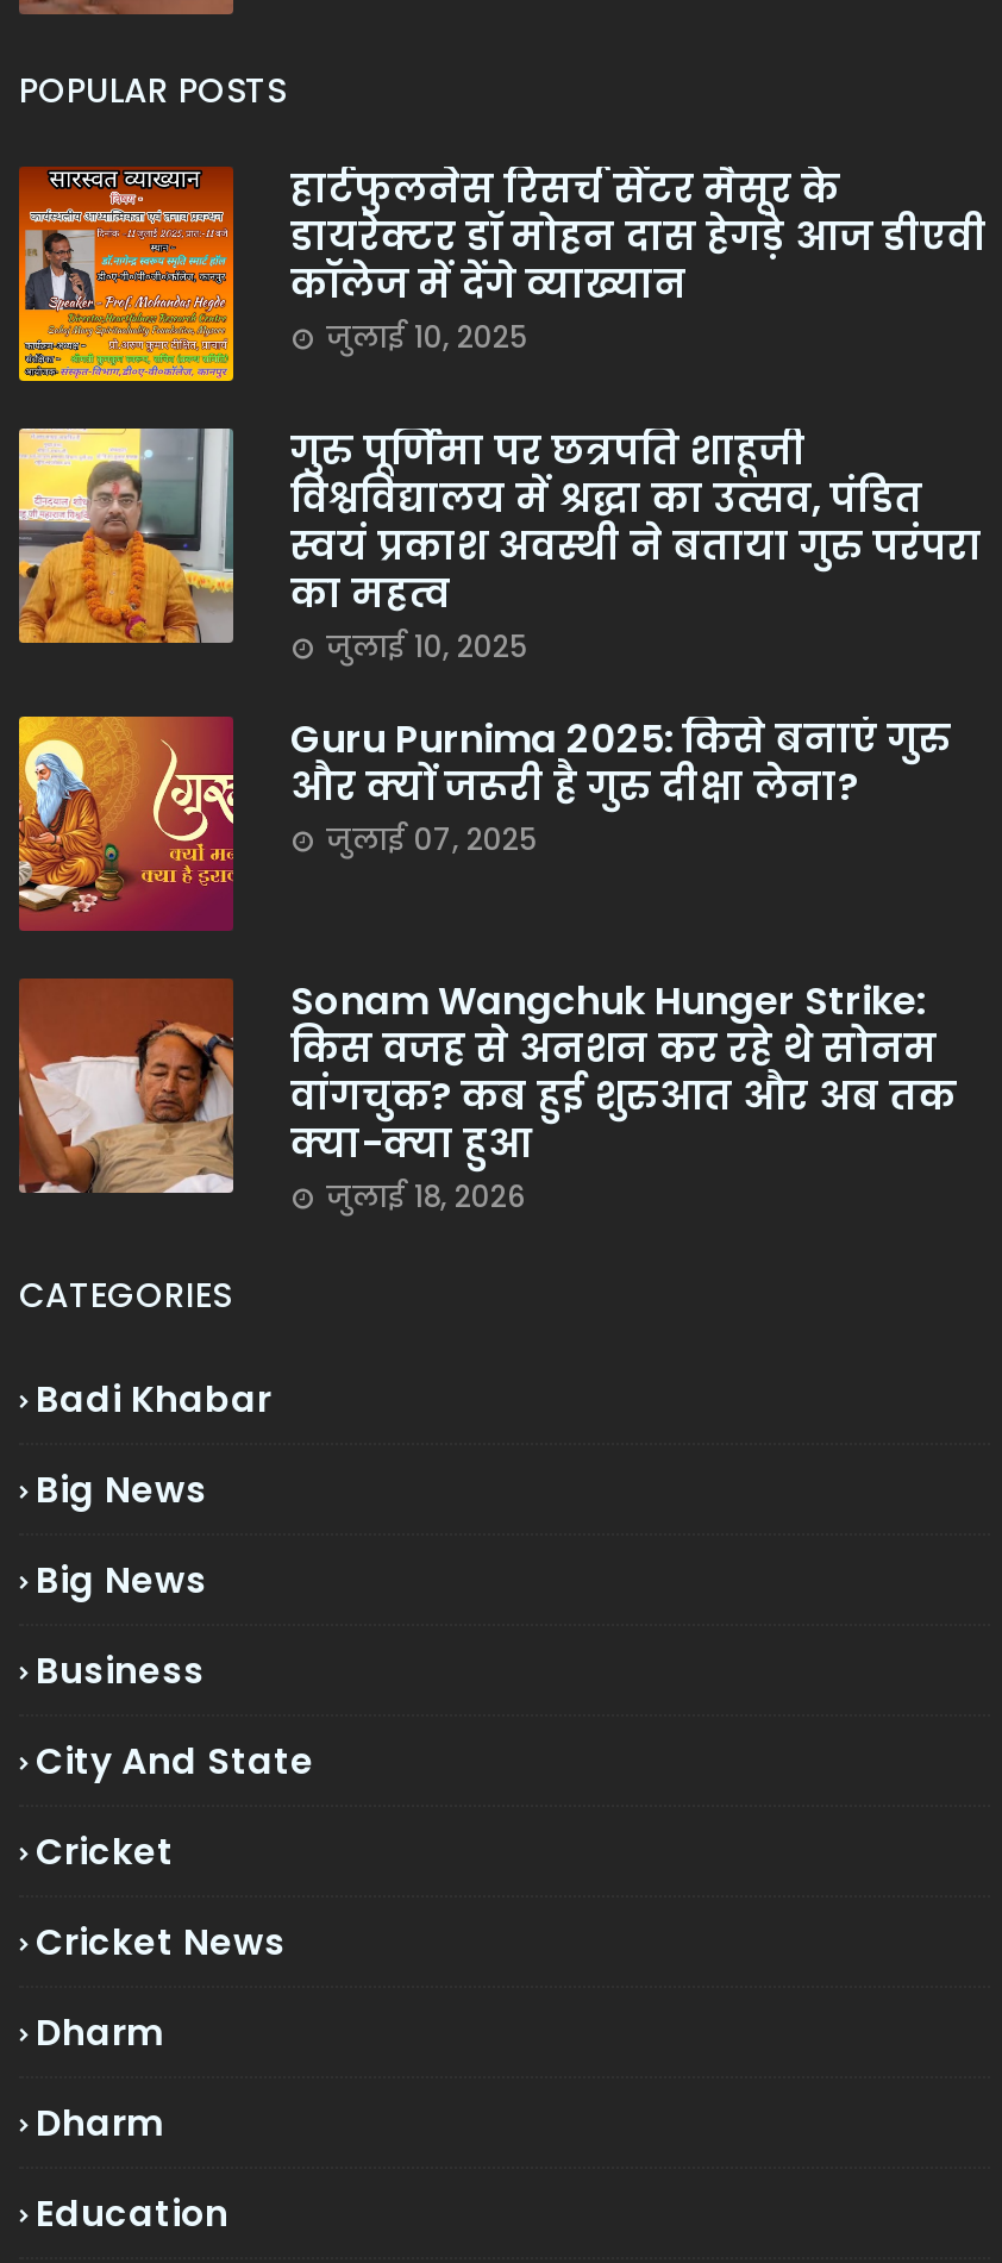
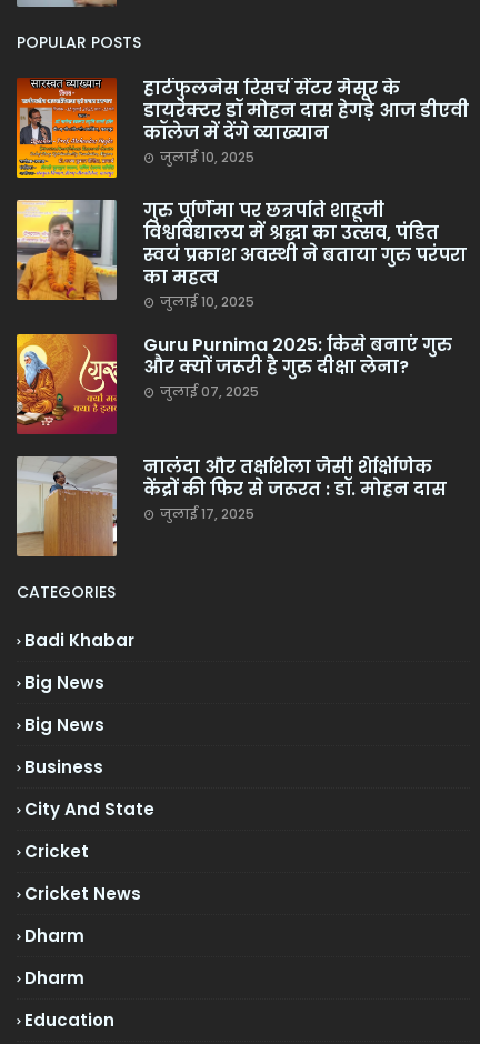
- [image]
- Sonam Wangchuk Hunger Strike:
- किस वजह से अनशन कर रहे थे सोनम
- वांगचुक? कब हुई शुरुआत और अब तक
- क्या-क्या हुआ
- जुलाई 18, 2026
+ [image]
+ नालंदा और तक्षशिला जैसी शैक्षिणिक
+ केंद्रों की फिर से जरूरत : डॉ. मोहन दास
+ जुलाई 17, 2025
